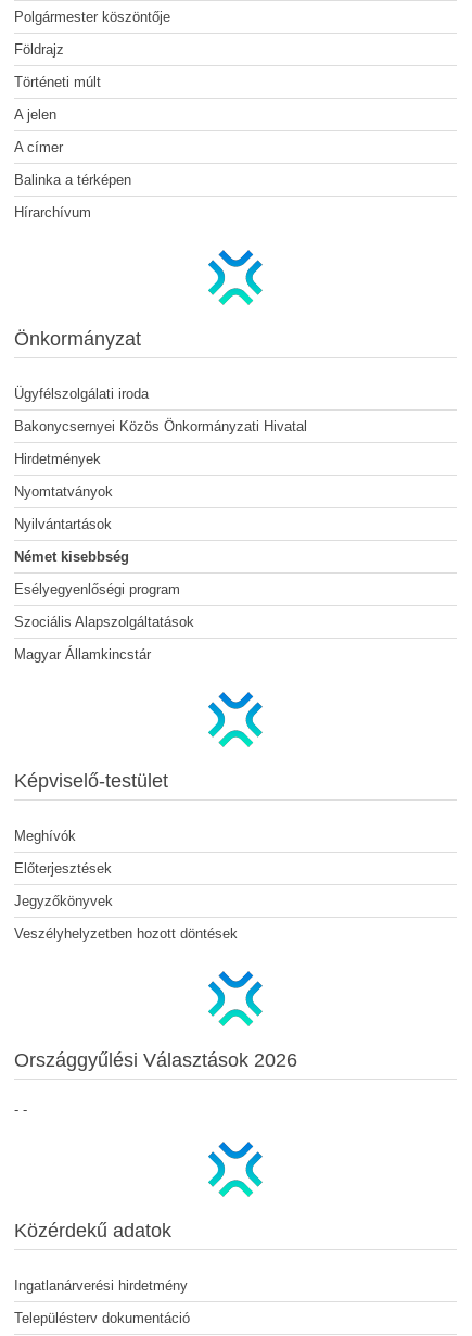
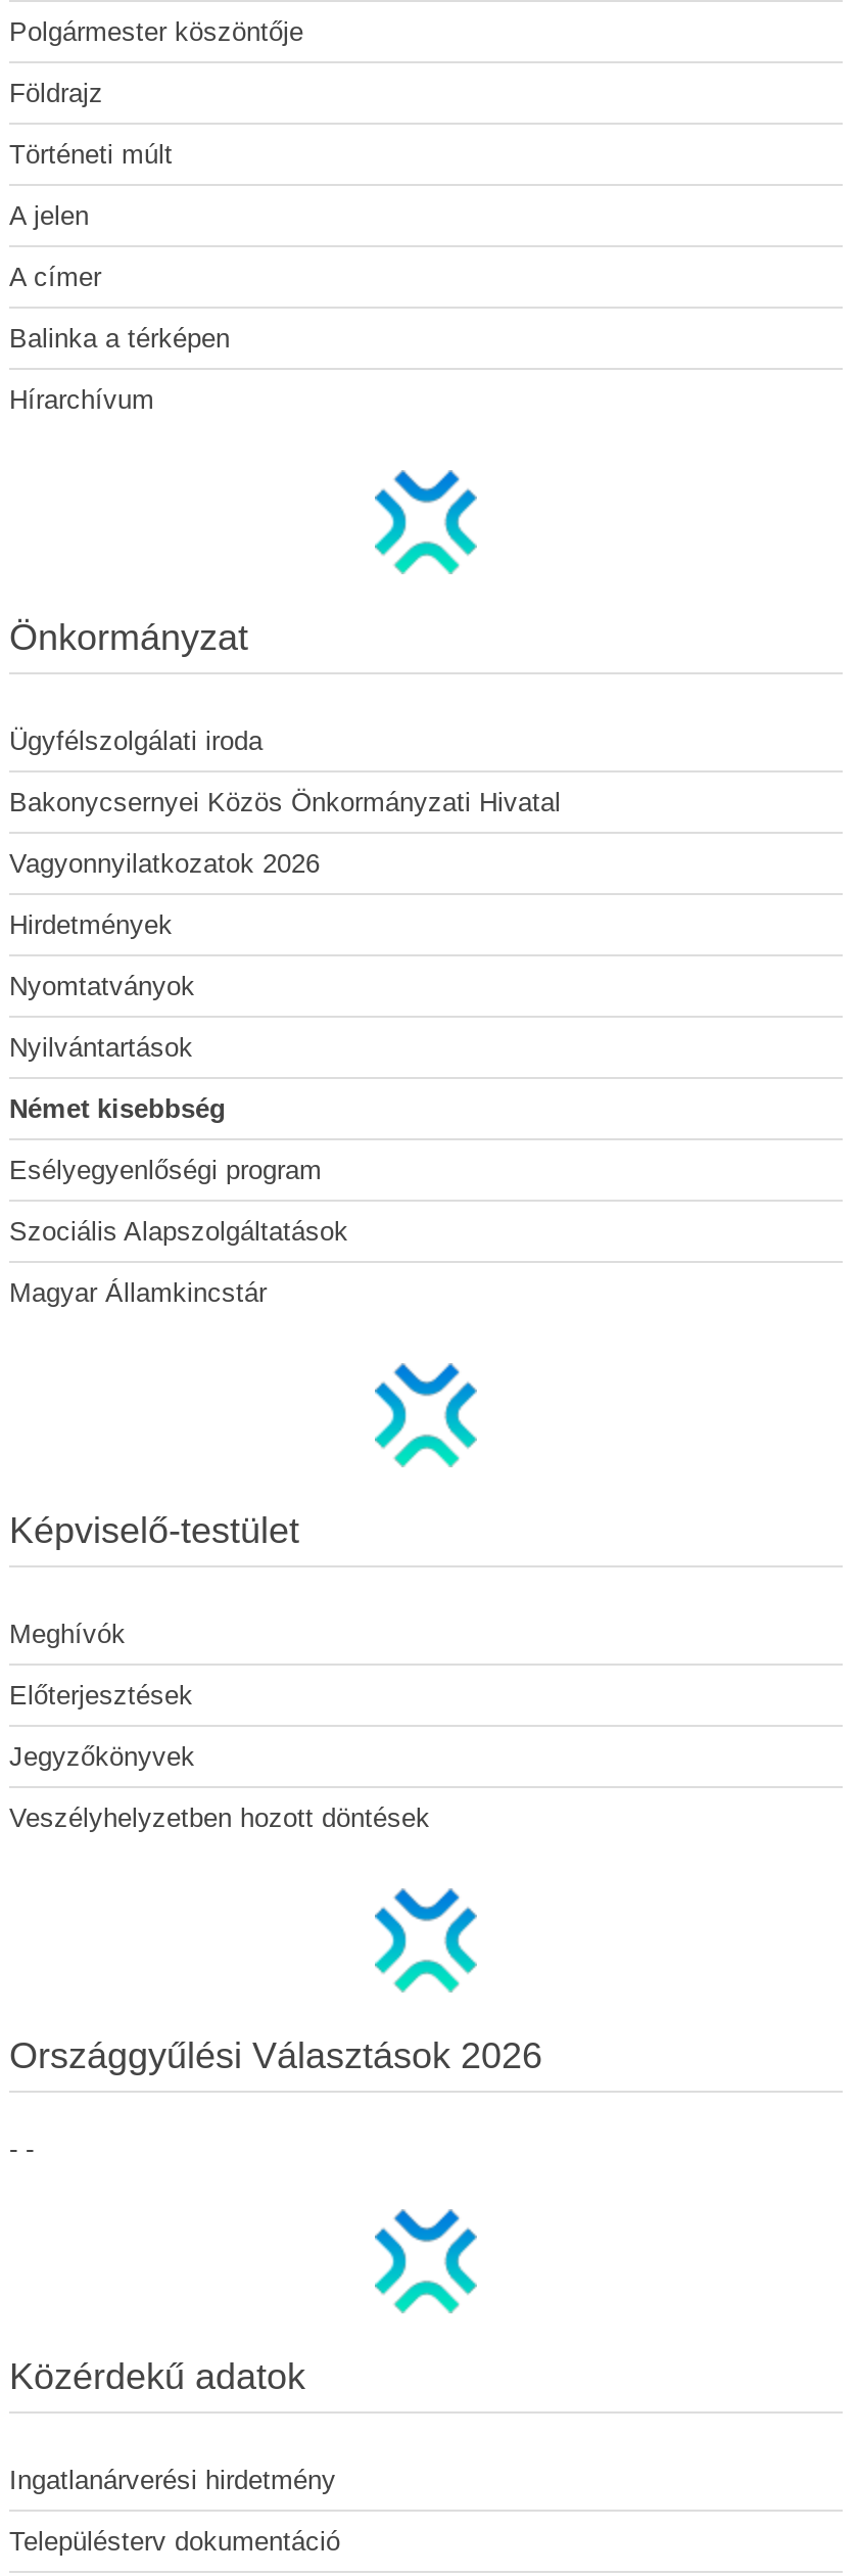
+ Vagyonnyilatkozatok 2026
